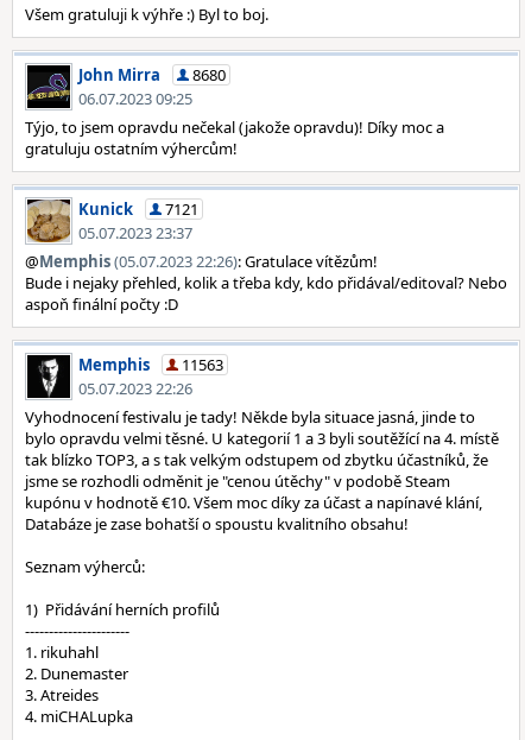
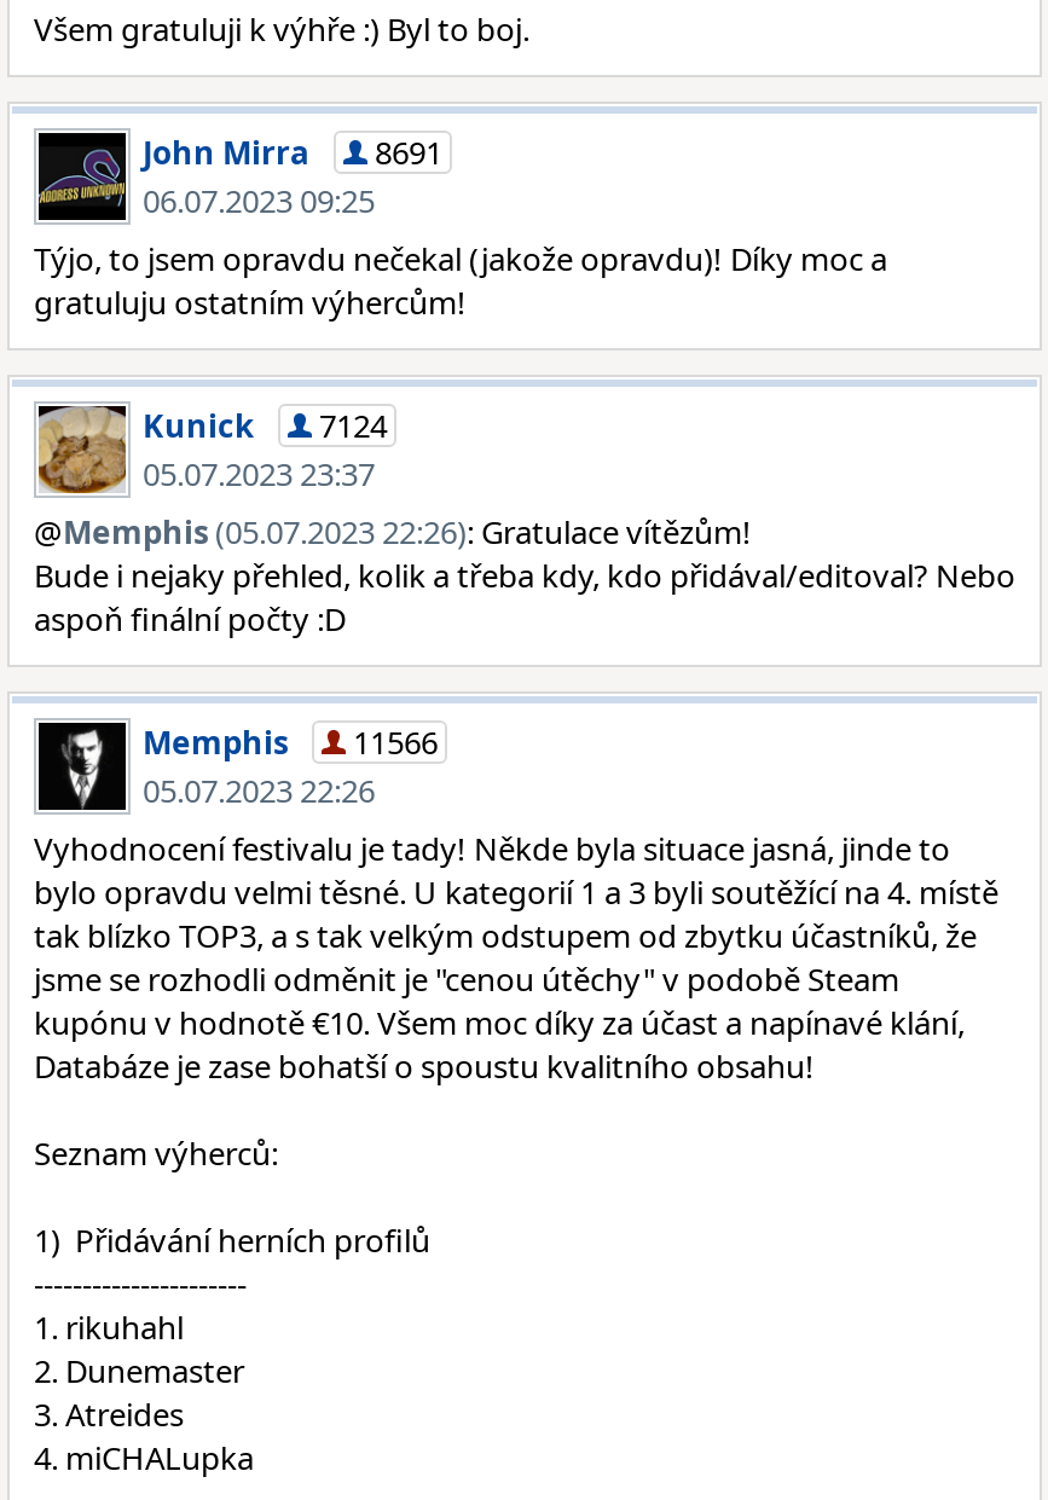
- John Mirra 8680
+ John Mirra 8691

- Kunick 7121
+ Kunick 7124

- Memphis 11563
+ Memphis 11566
